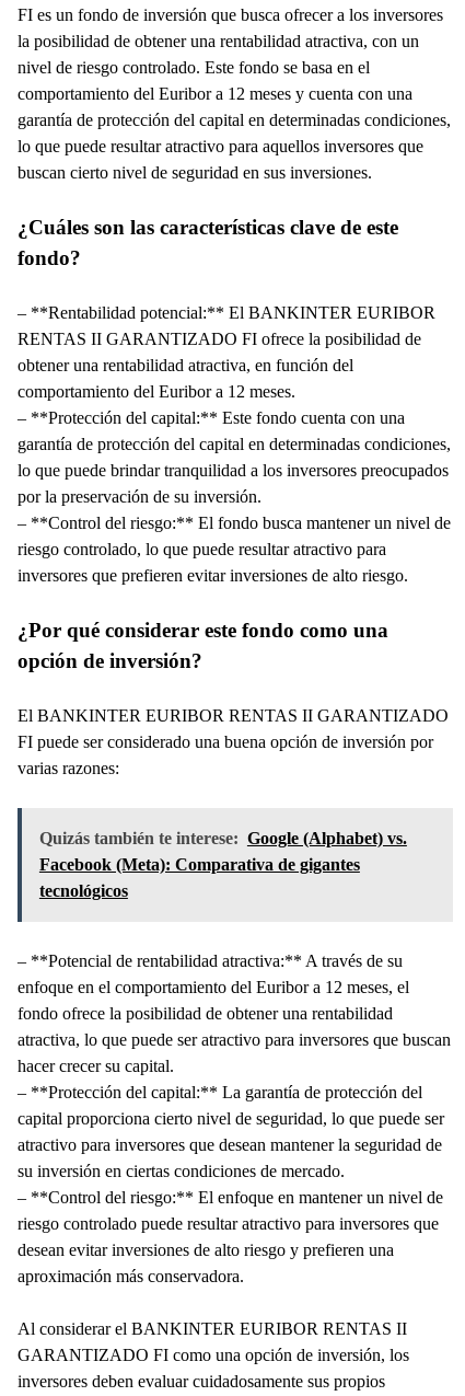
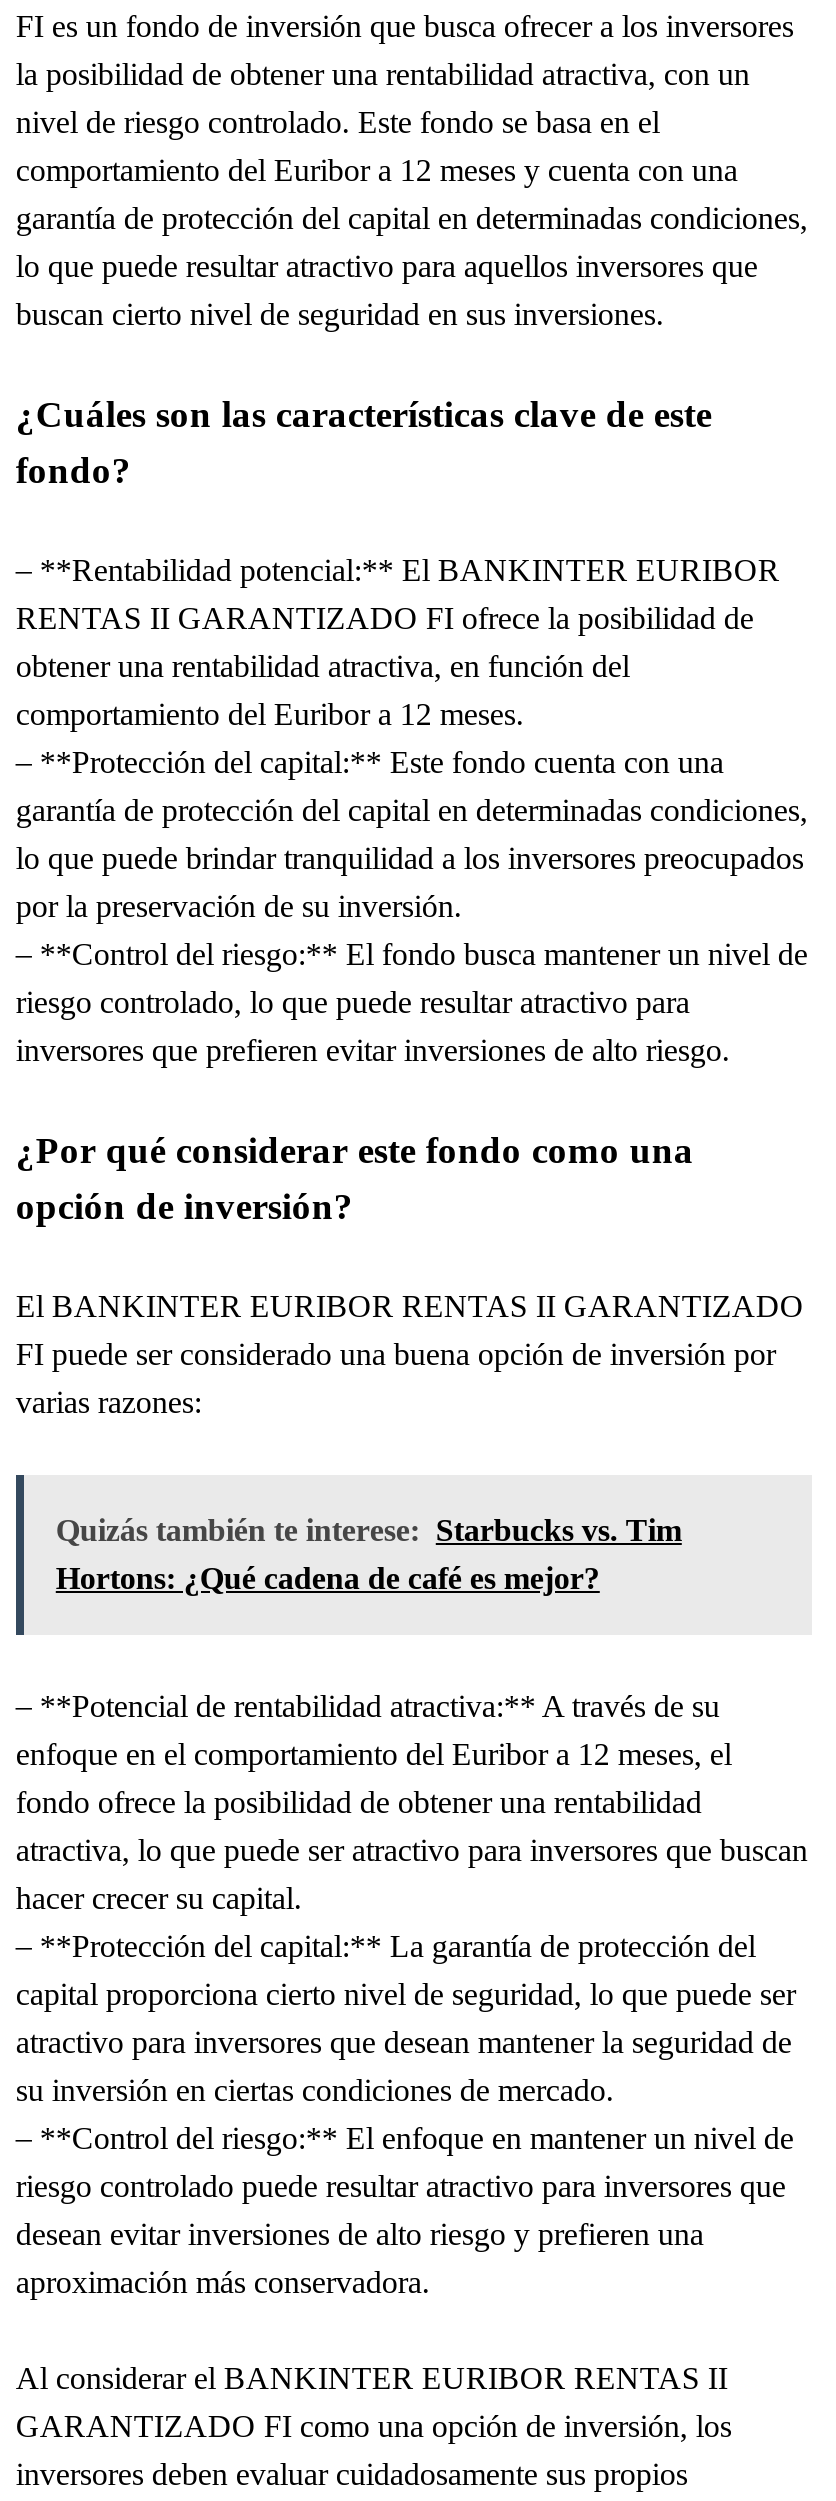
- Quizás también te interese: Google (Alphabet) vs.
- Facebook (Meta): Comparativa de gigantes
- tecnológicos
+ Quizás también te interese: Starbucks vs. Tim
+ Hortons: ¿Qué cadena de café es mejor?
